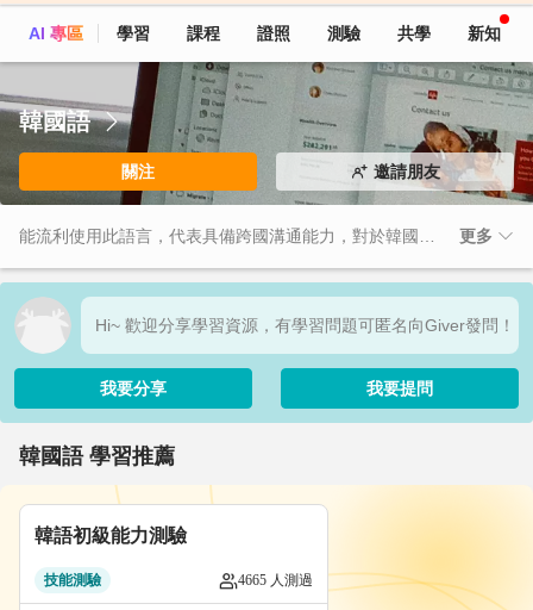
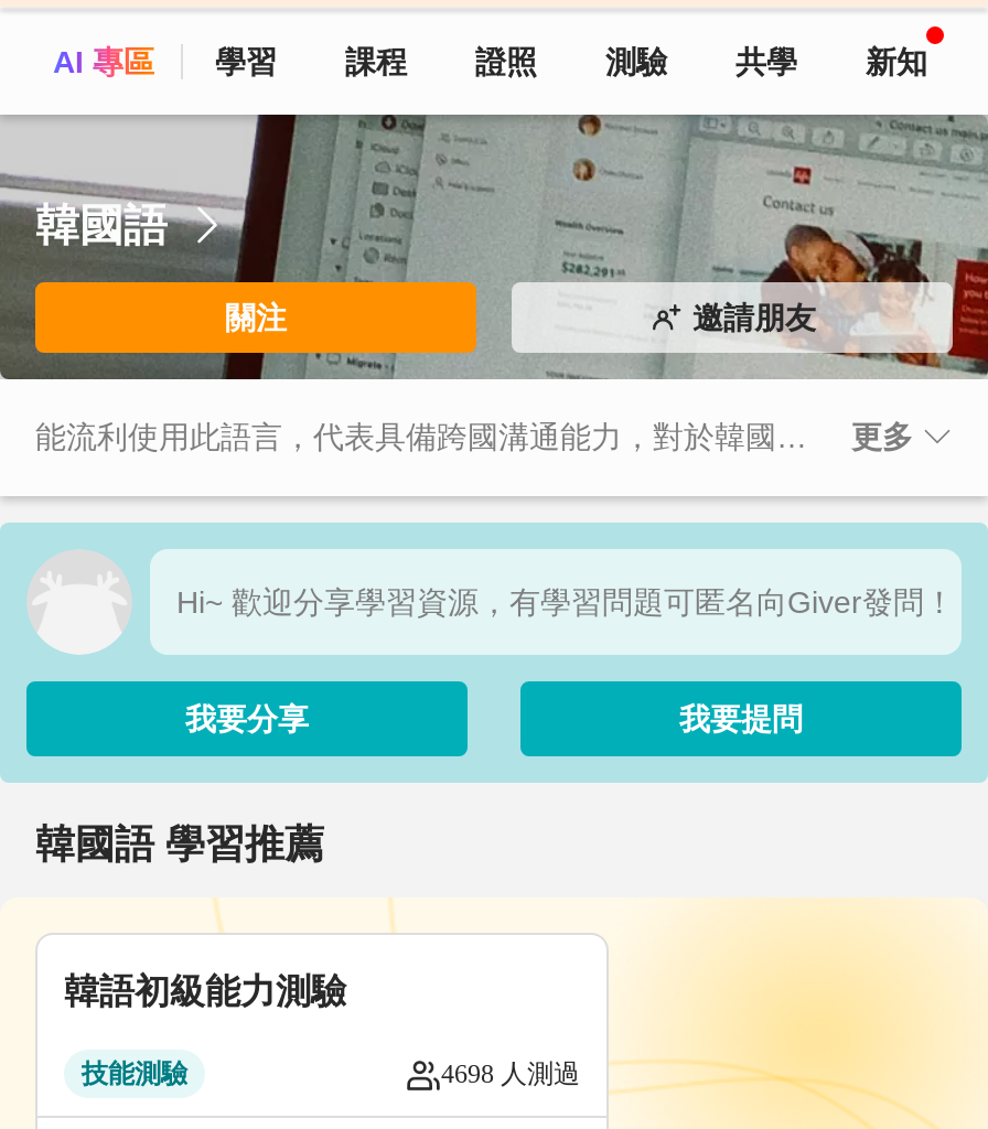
- 4665 人測過
+ 4698 人測過
